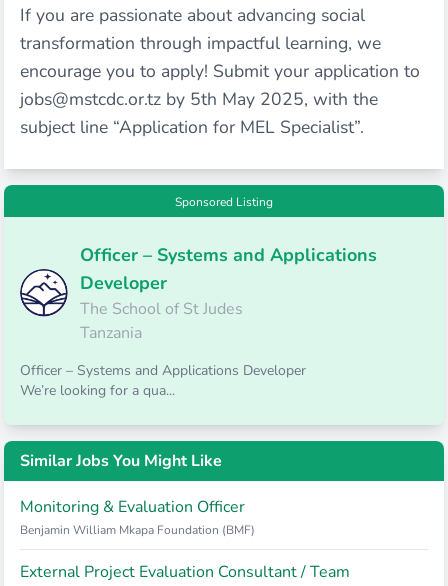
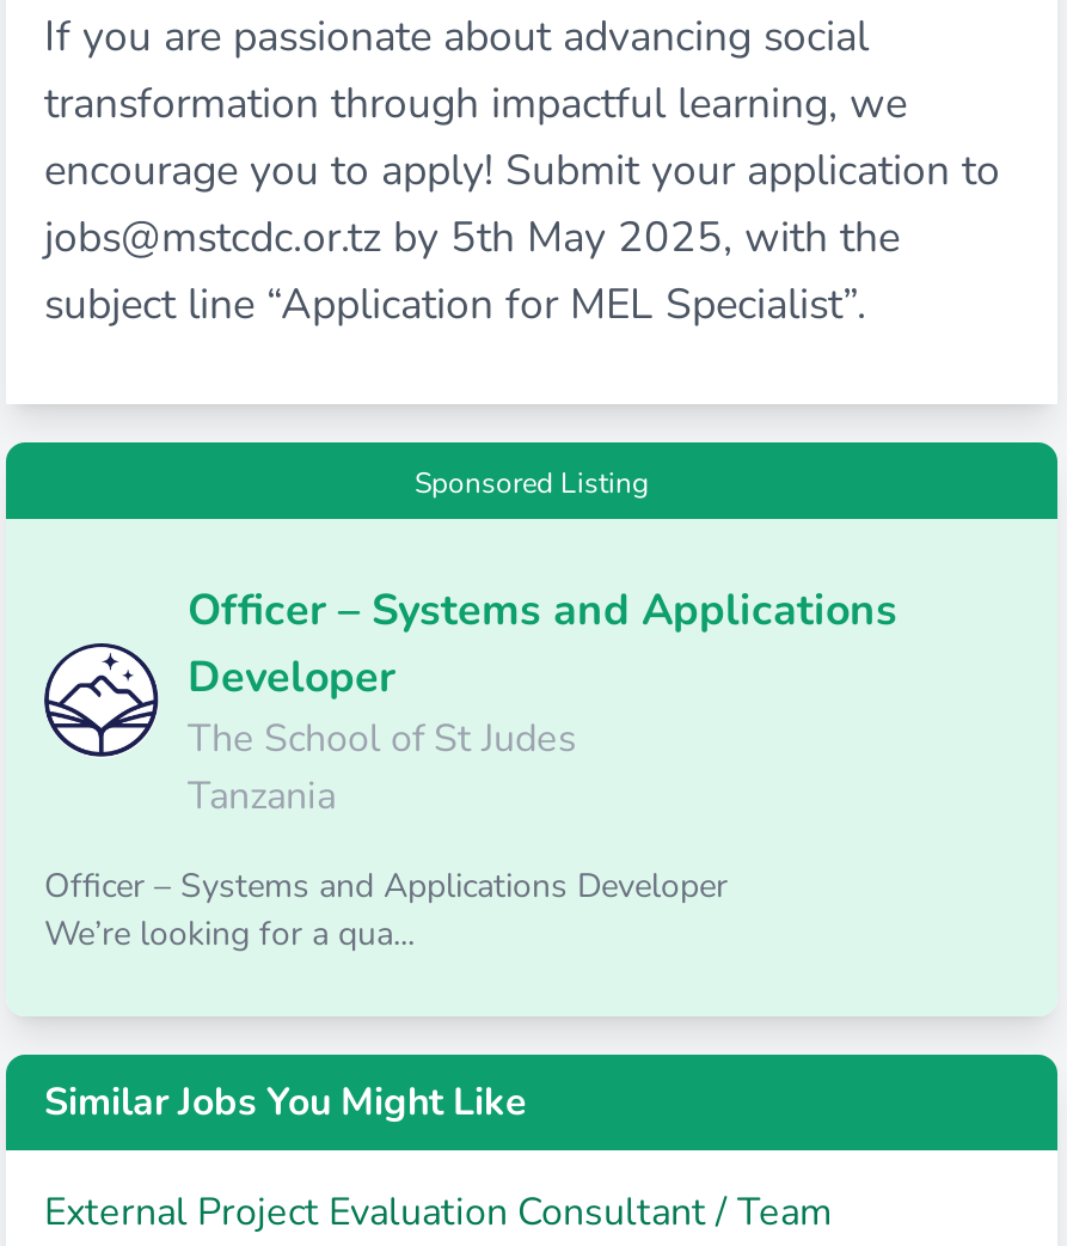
- Monitoring & Evaluation Officer
- Benjamin William Mkapa Foundation (BMF)
